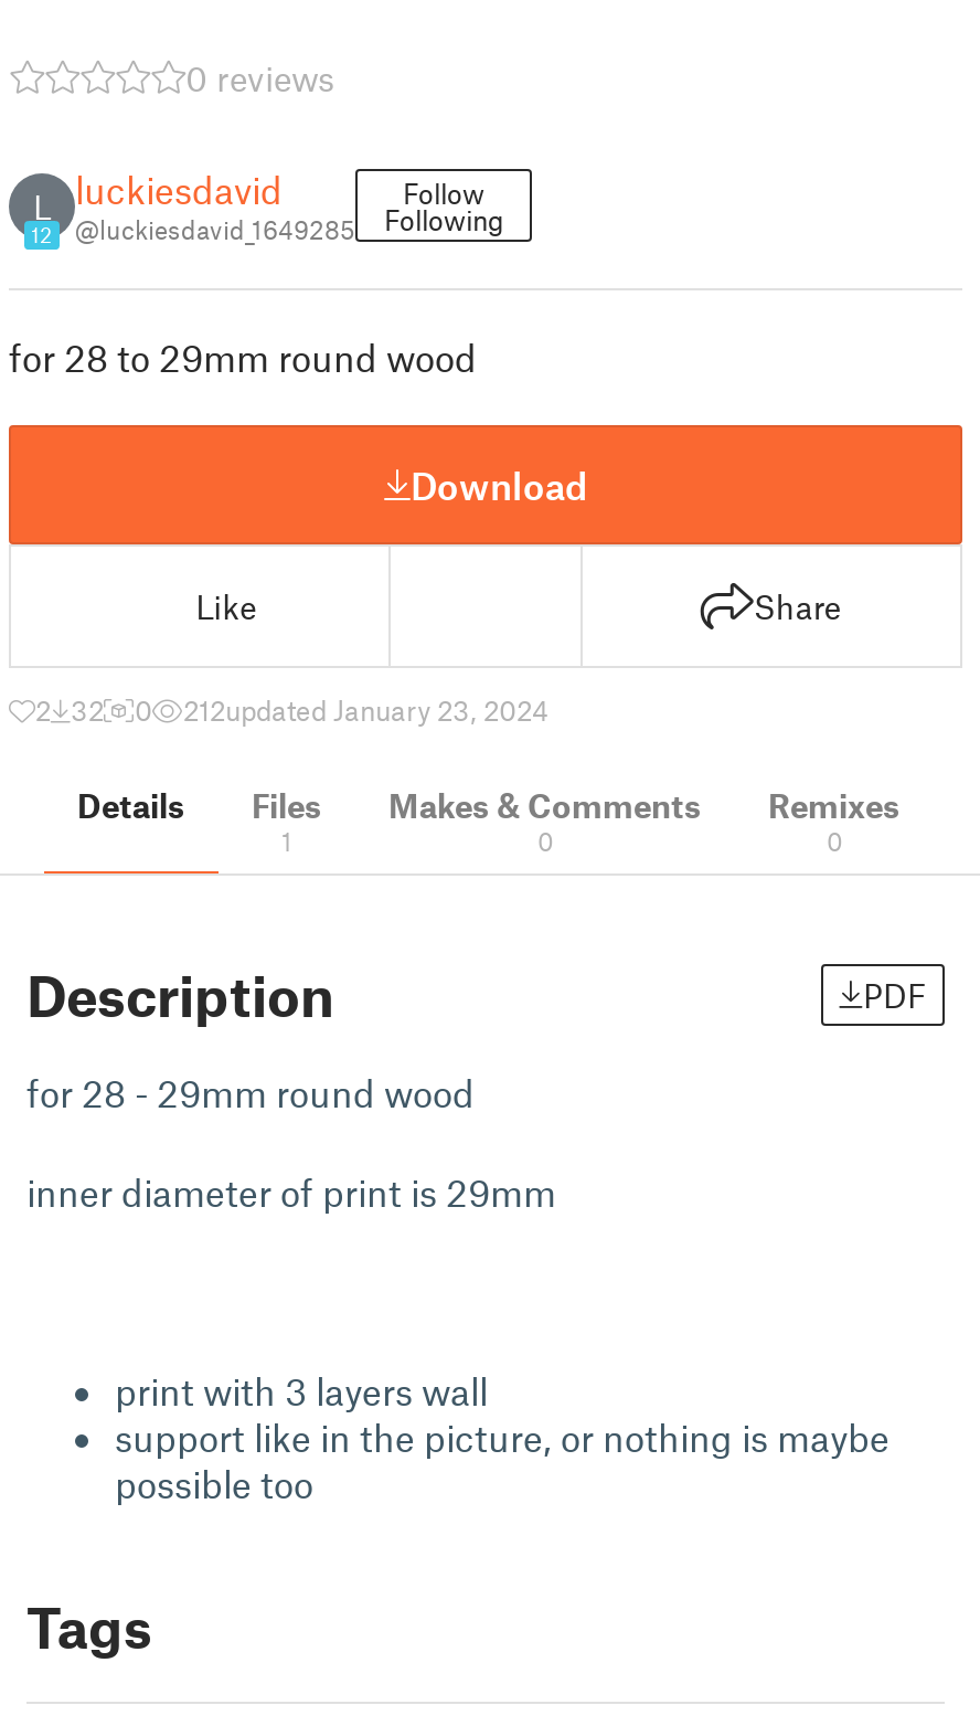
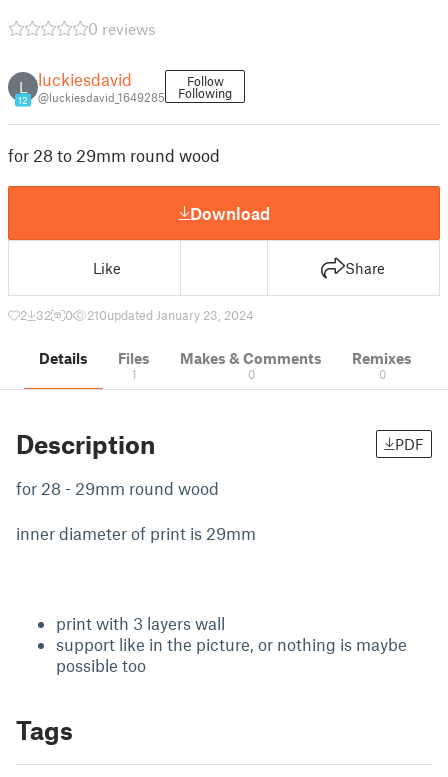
- 212updated January 23, 2024
+ 210updated January 23, 2024
